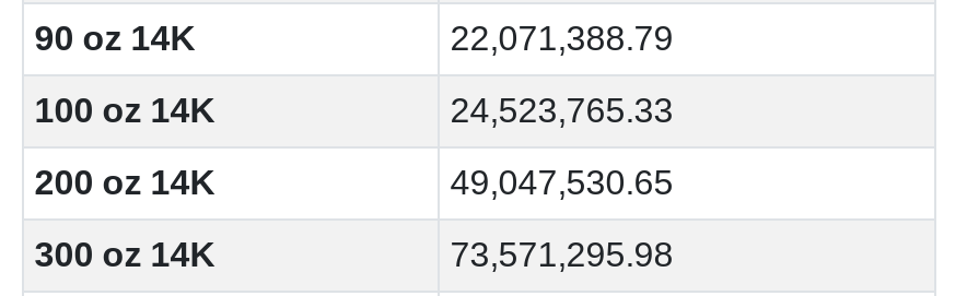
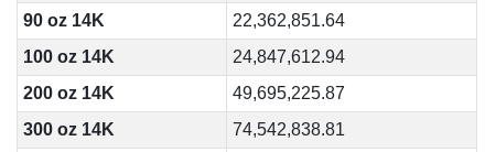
- 22,071,388.79
+ 22,362,851.64

- 24,523,765.33
+ 24,847,612.94

- 49,047,530.65
+ 49,695,225.87

- 73,571,295.98
+ 74,542,838.81
